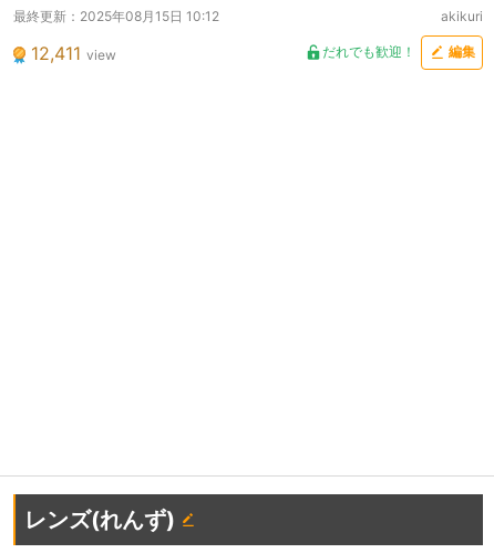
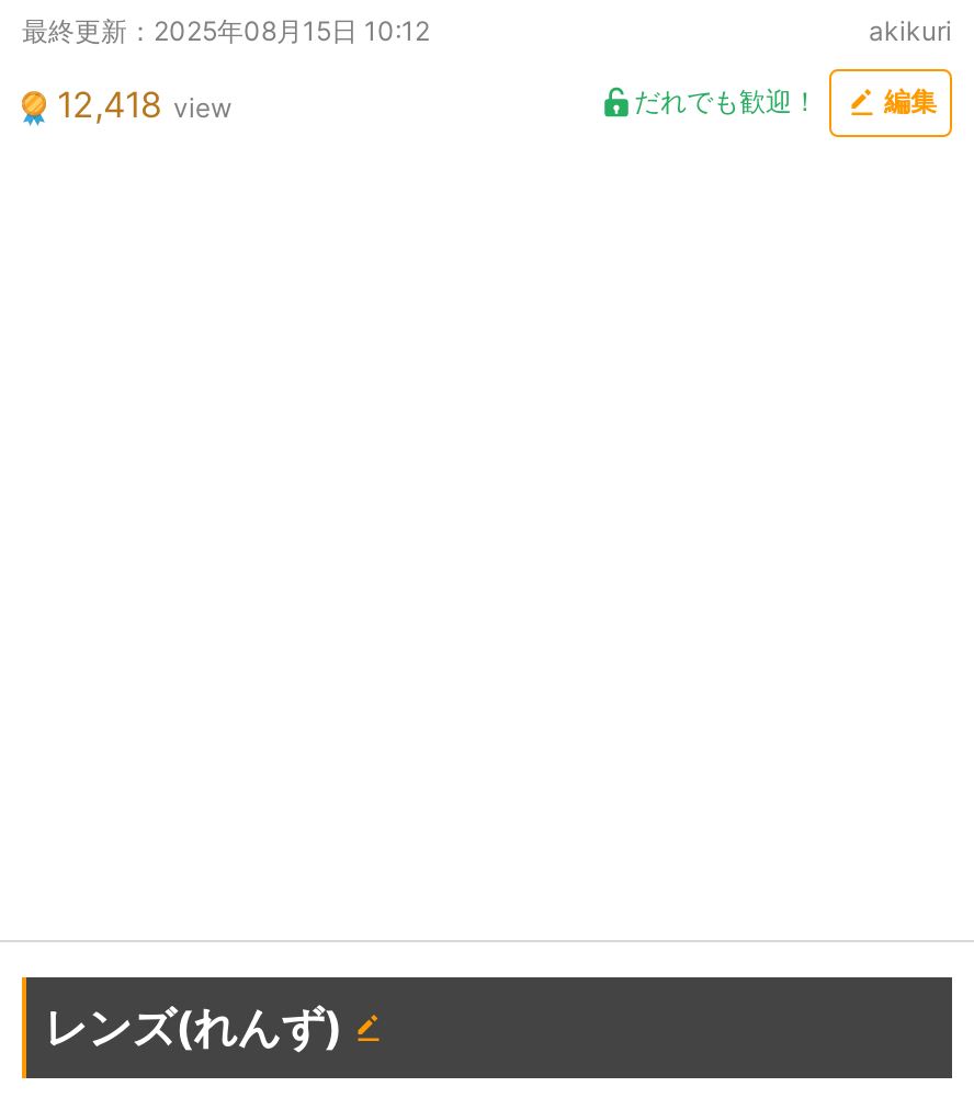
- 12,411 view
+ 12,418 view
